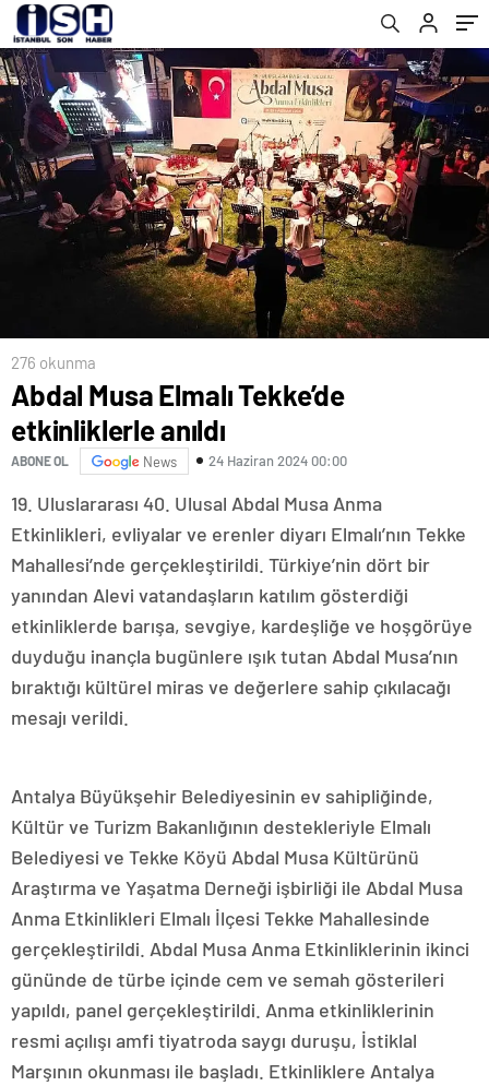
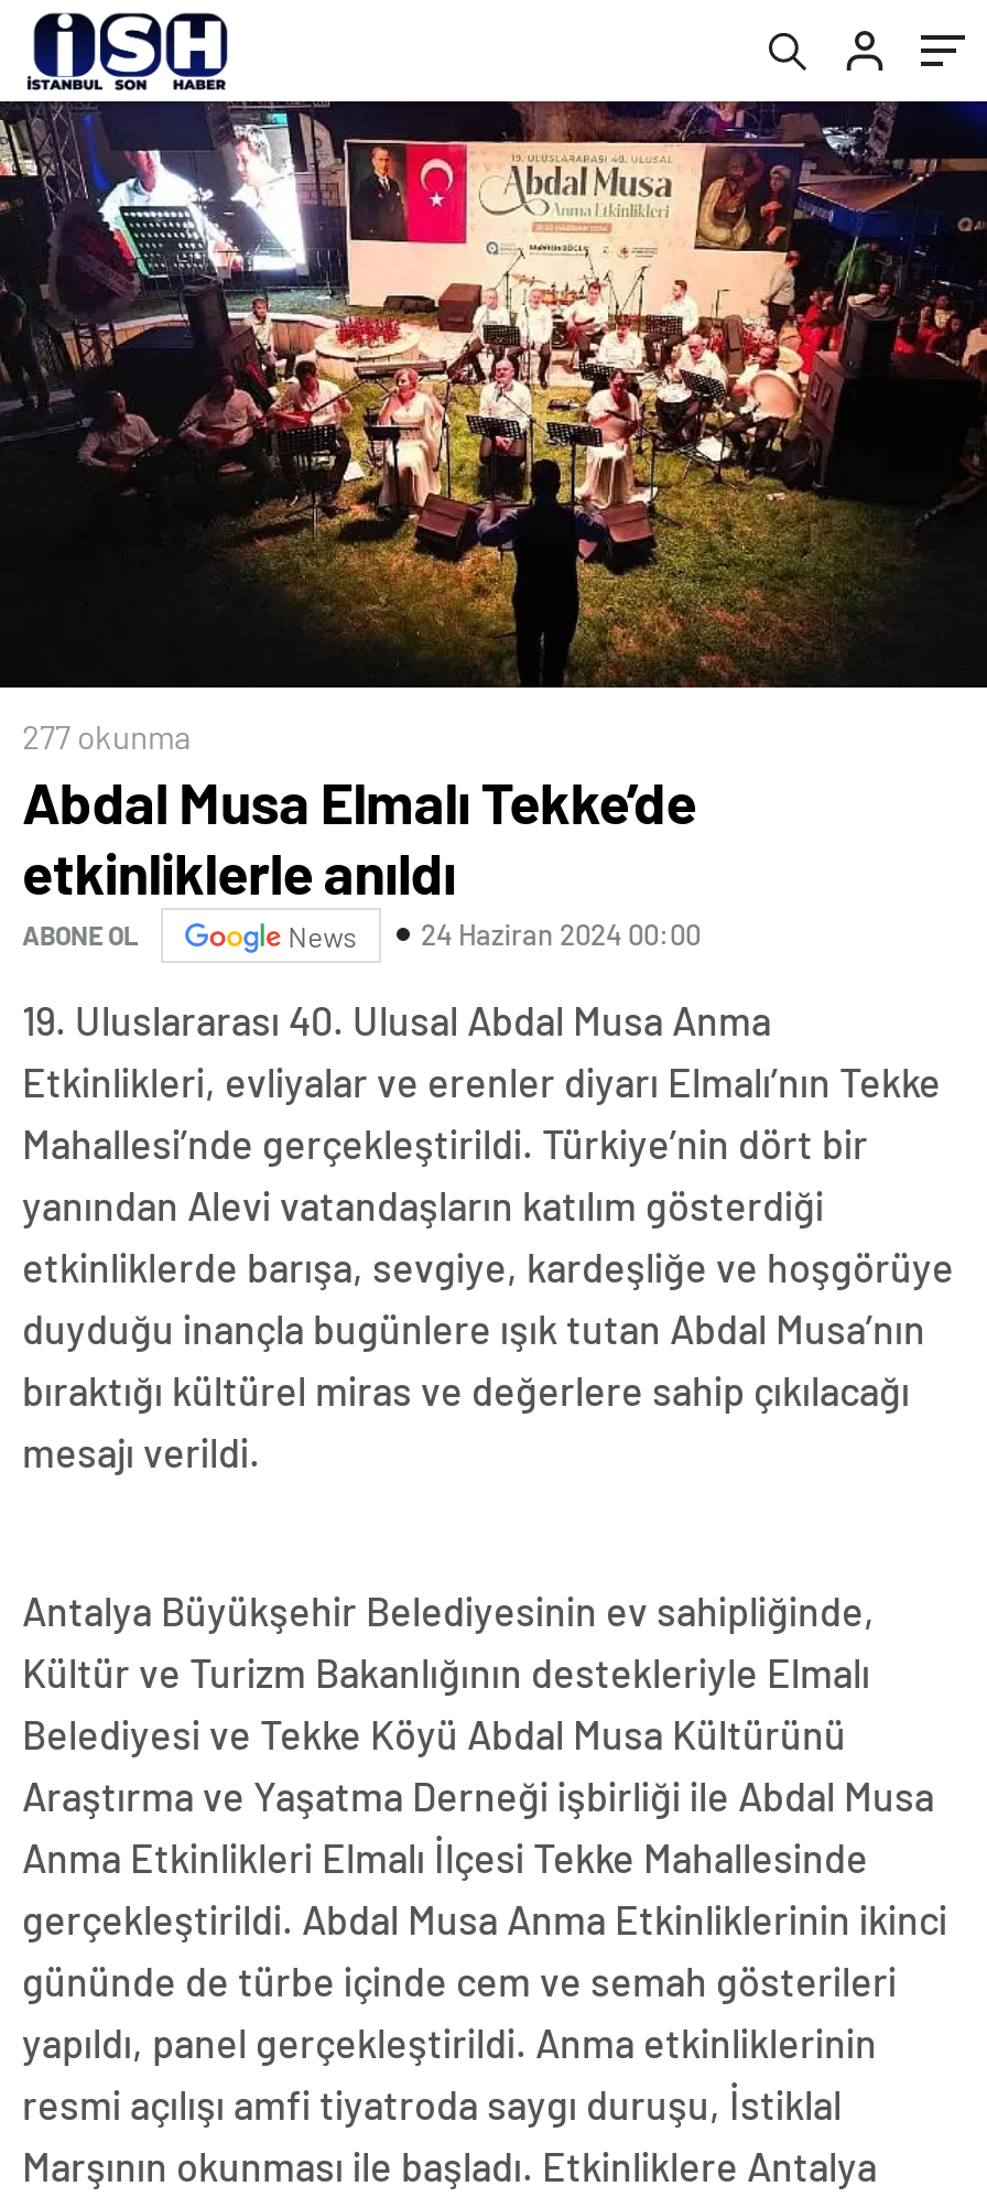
- 276 okunma
+ 277 okunma
